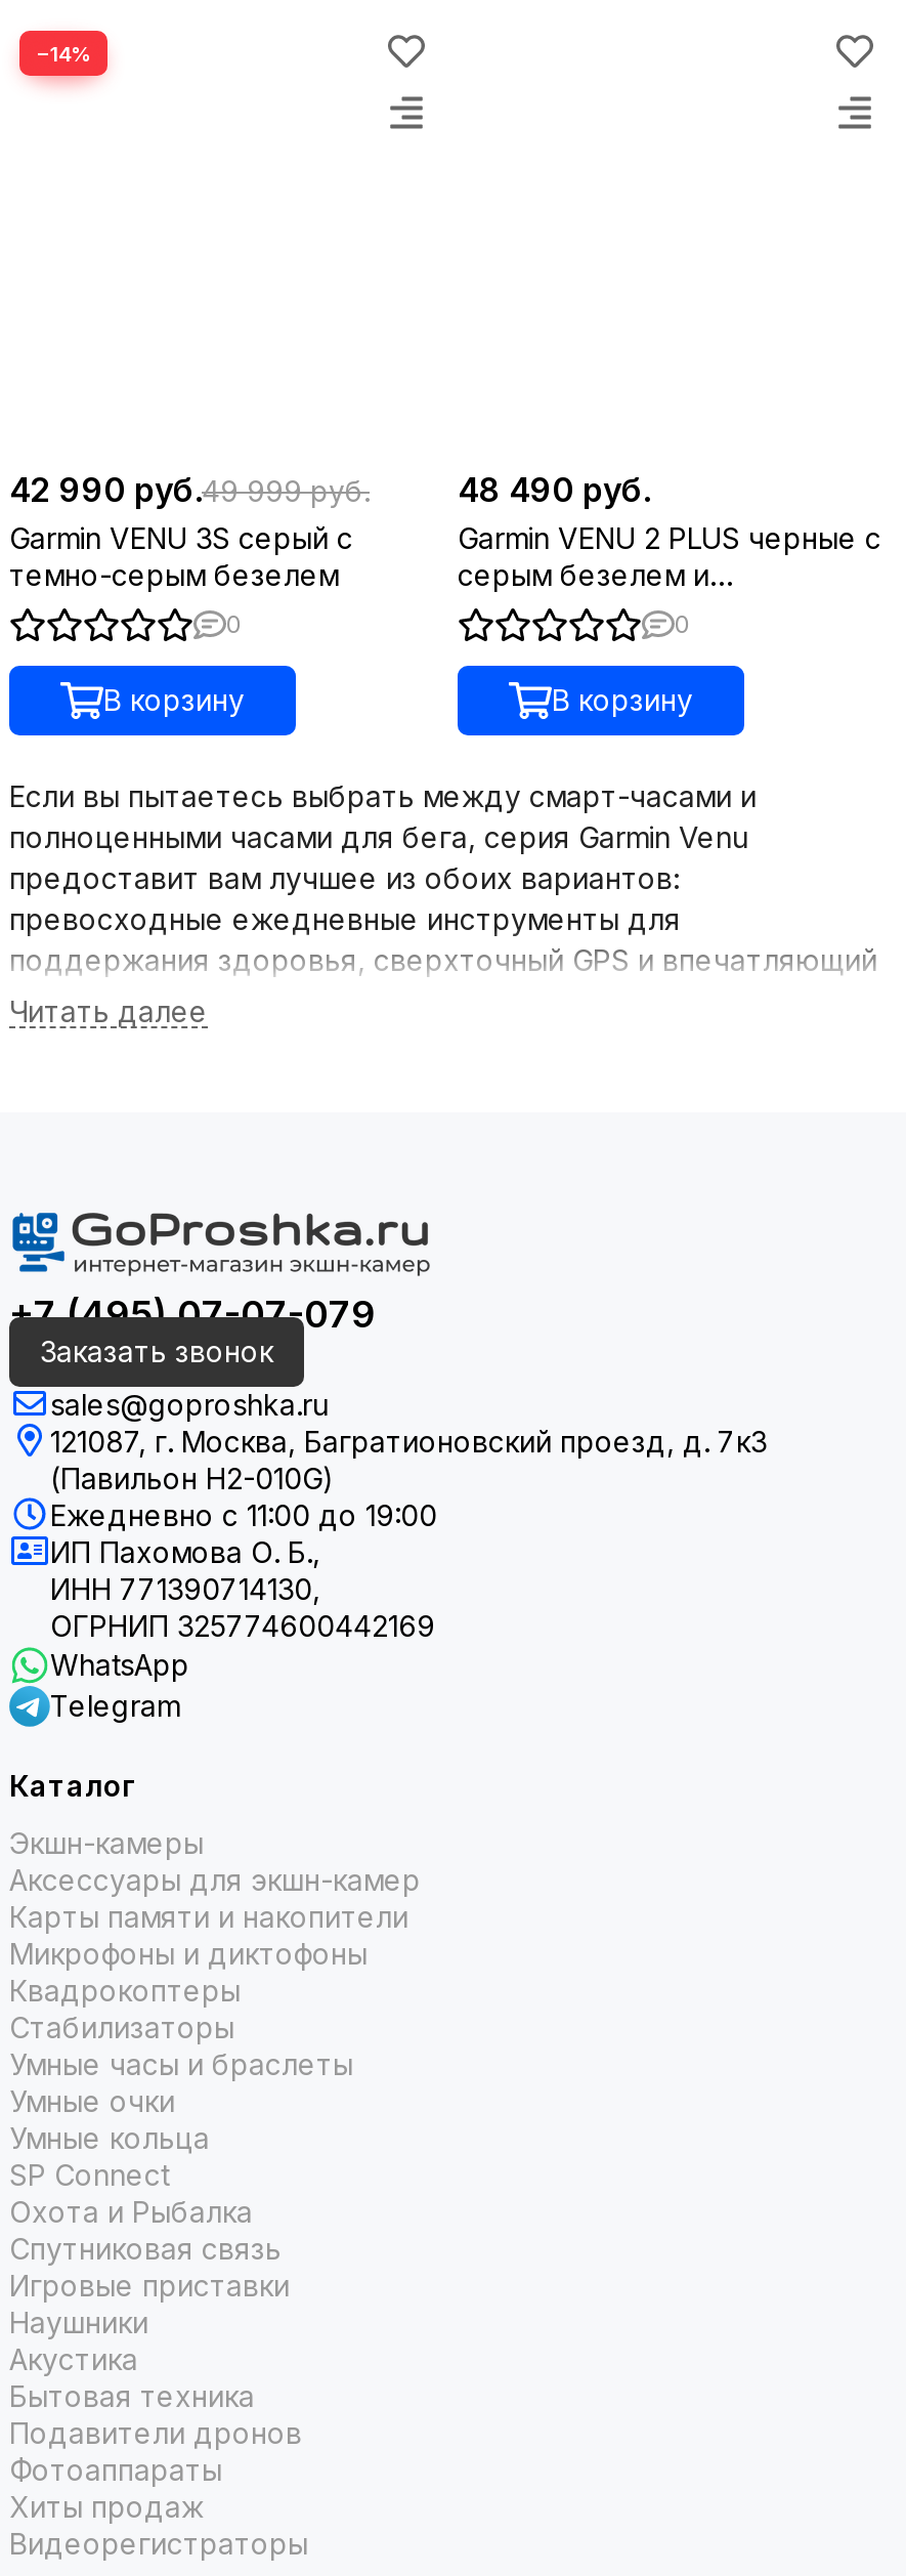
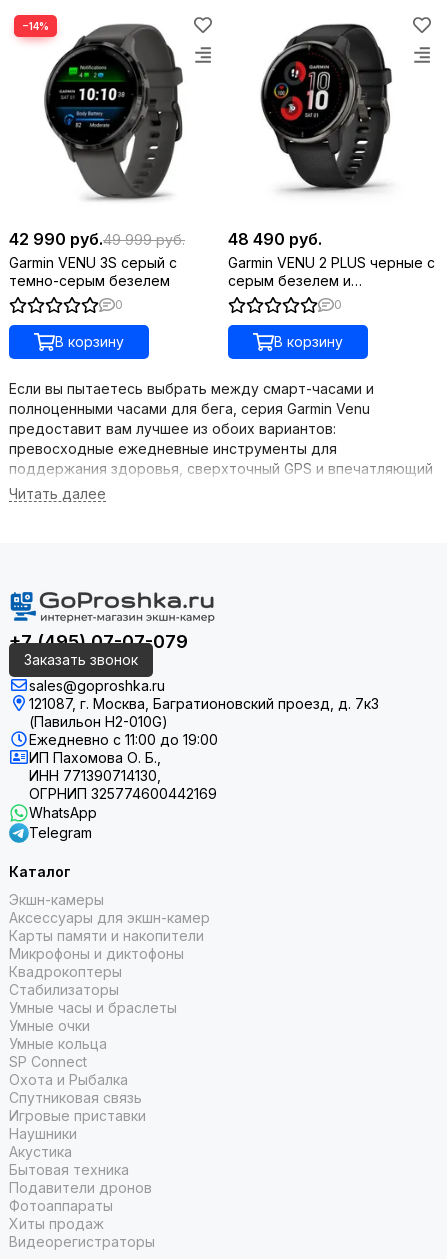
+ [image]

+ [image]
